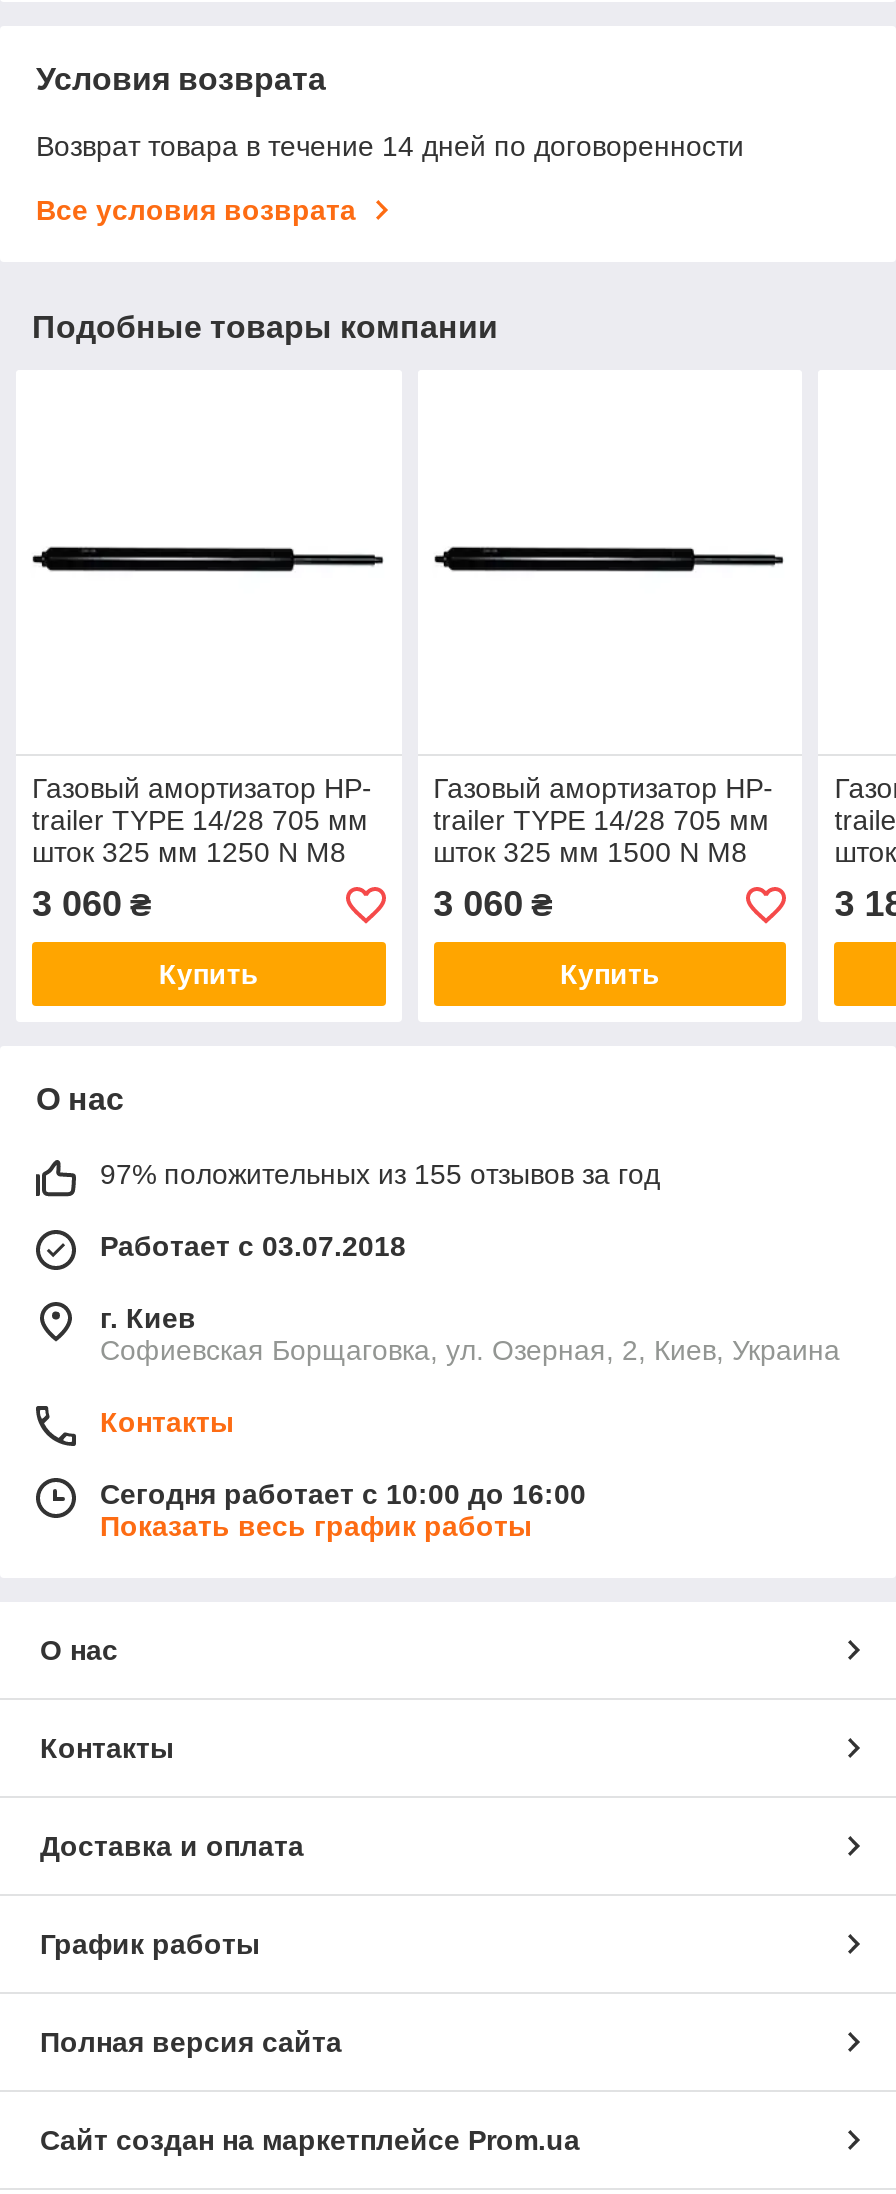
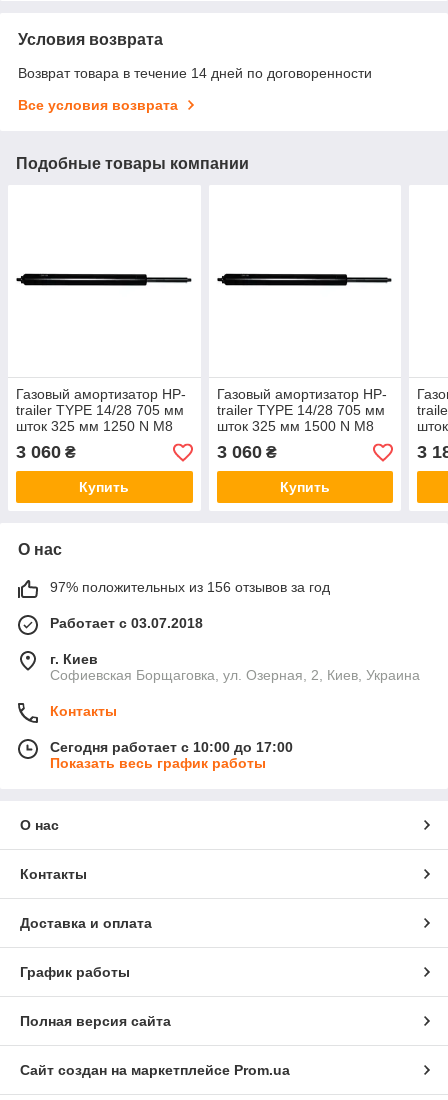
- 97% положительных из 155 отзывов за год
+ 97% положительных из 156 отзывов за год

- Сегодня работает с 10:00 до 16:00
+ Сегодня работает с 10:00 до 17:00
